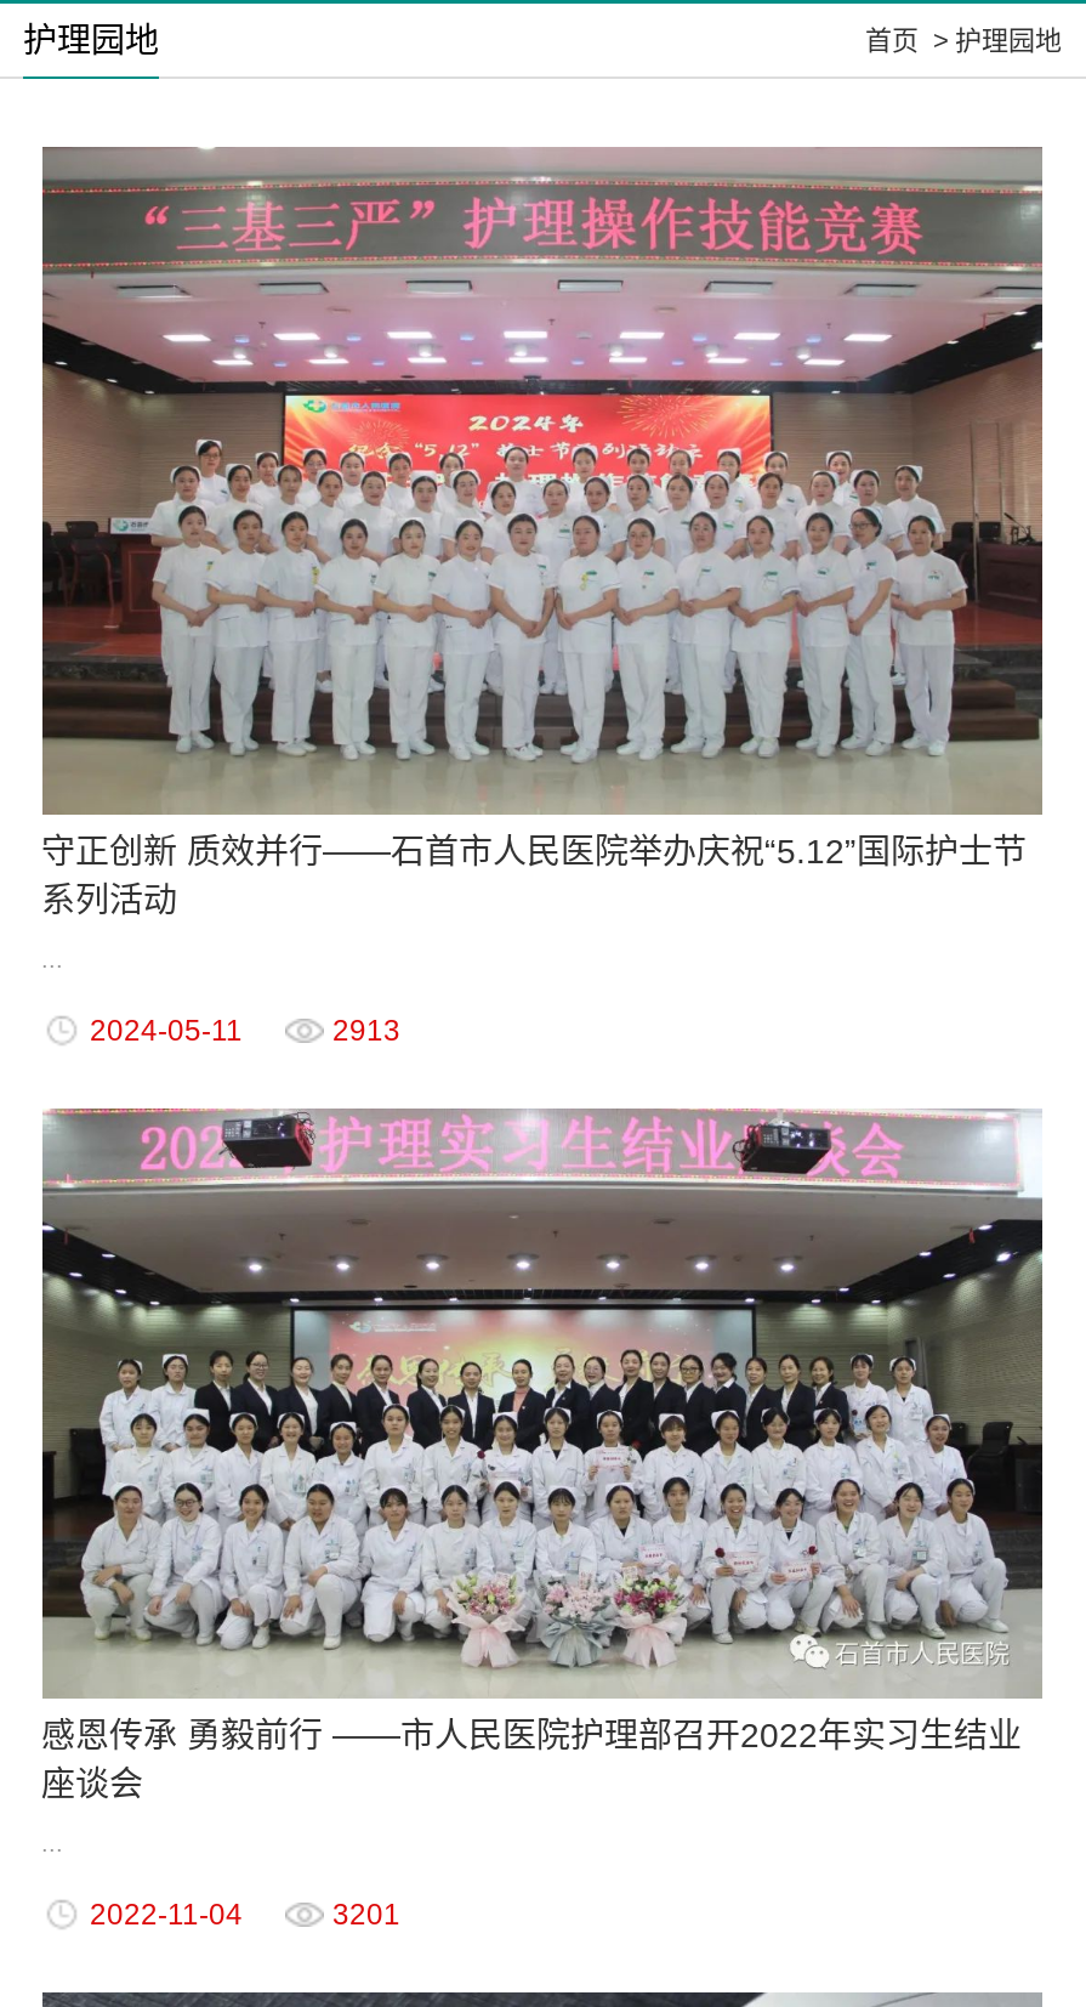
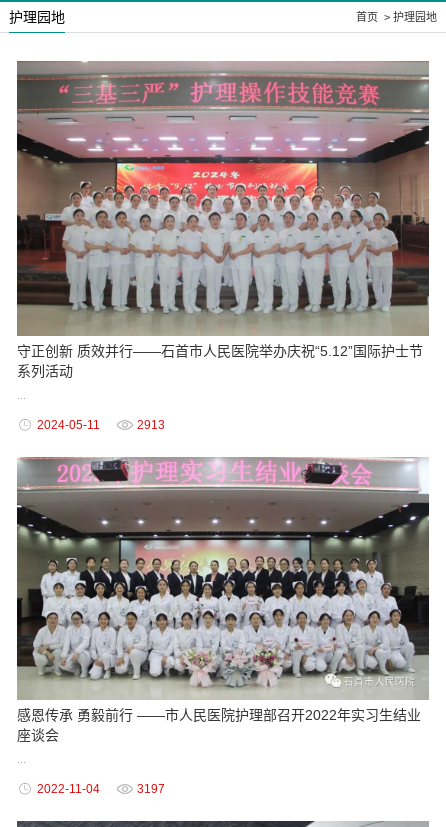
- 3201
+ 3197
